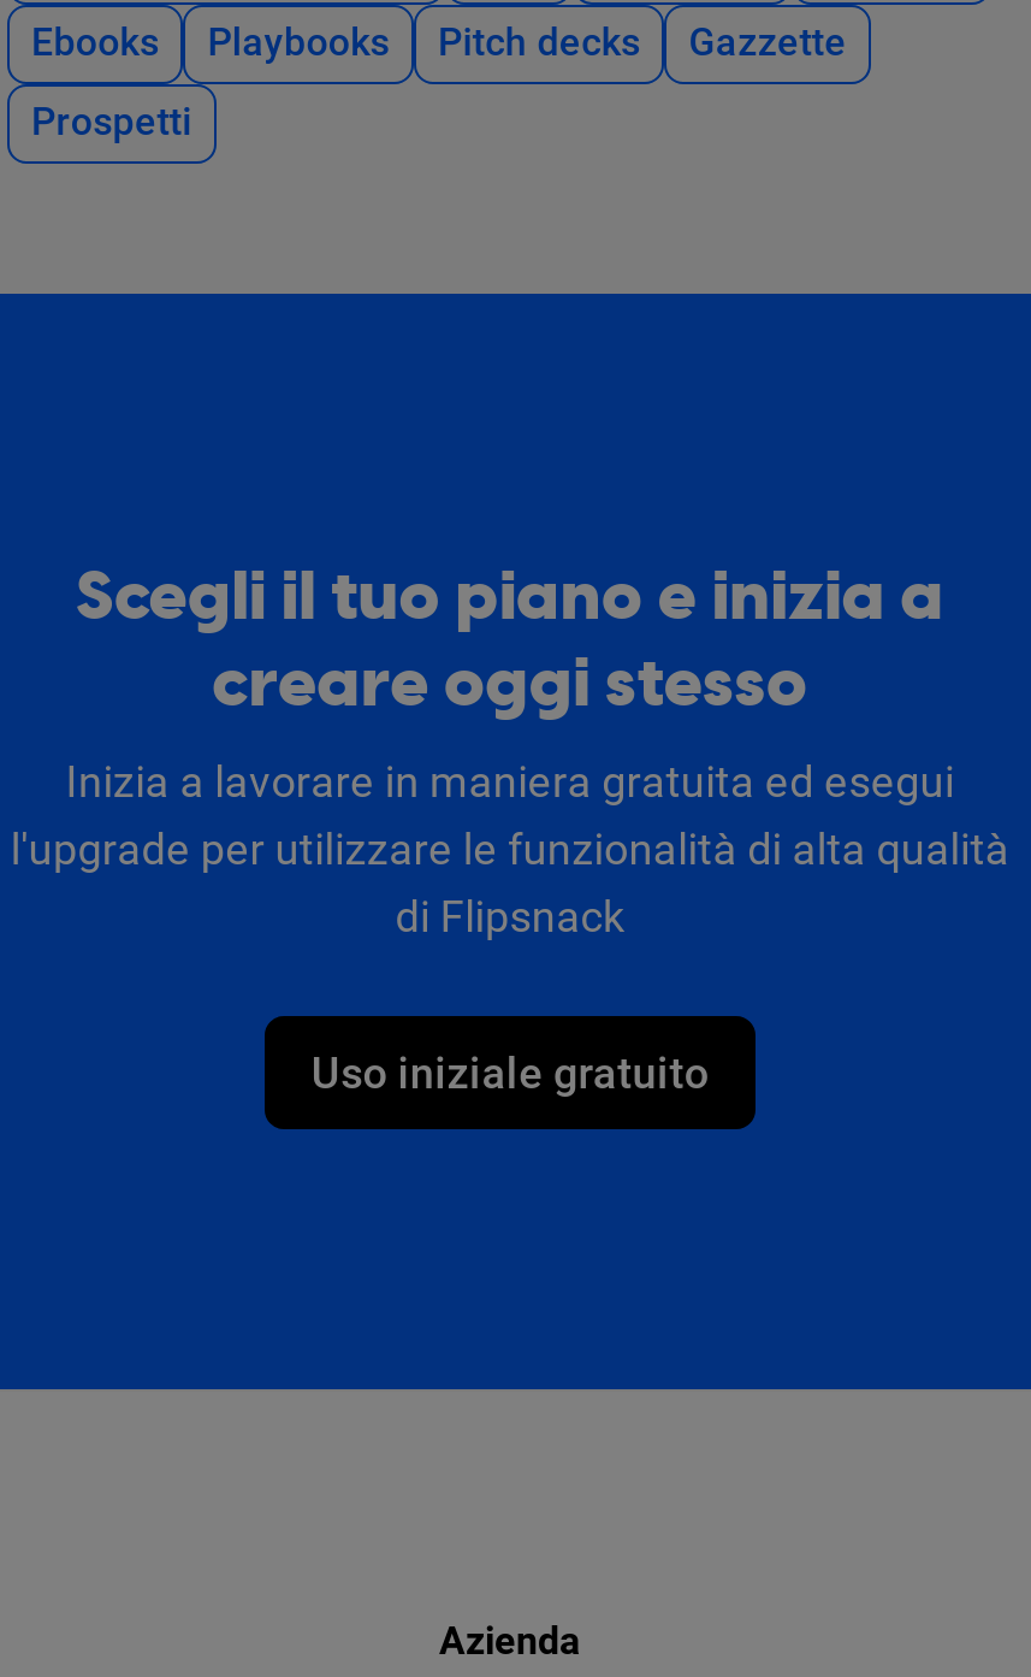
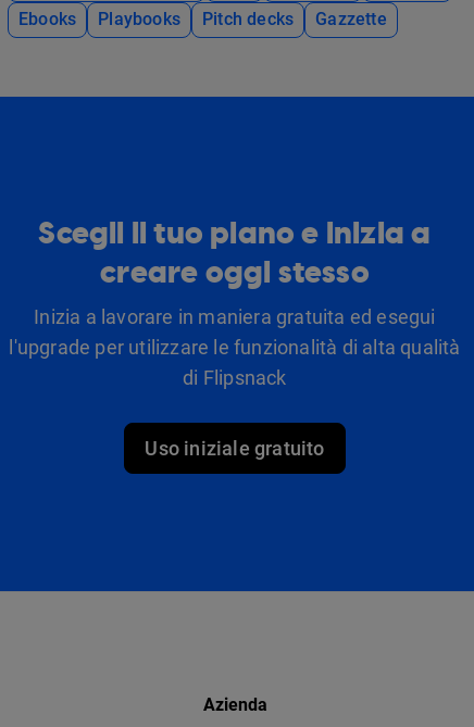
- Prospetti
